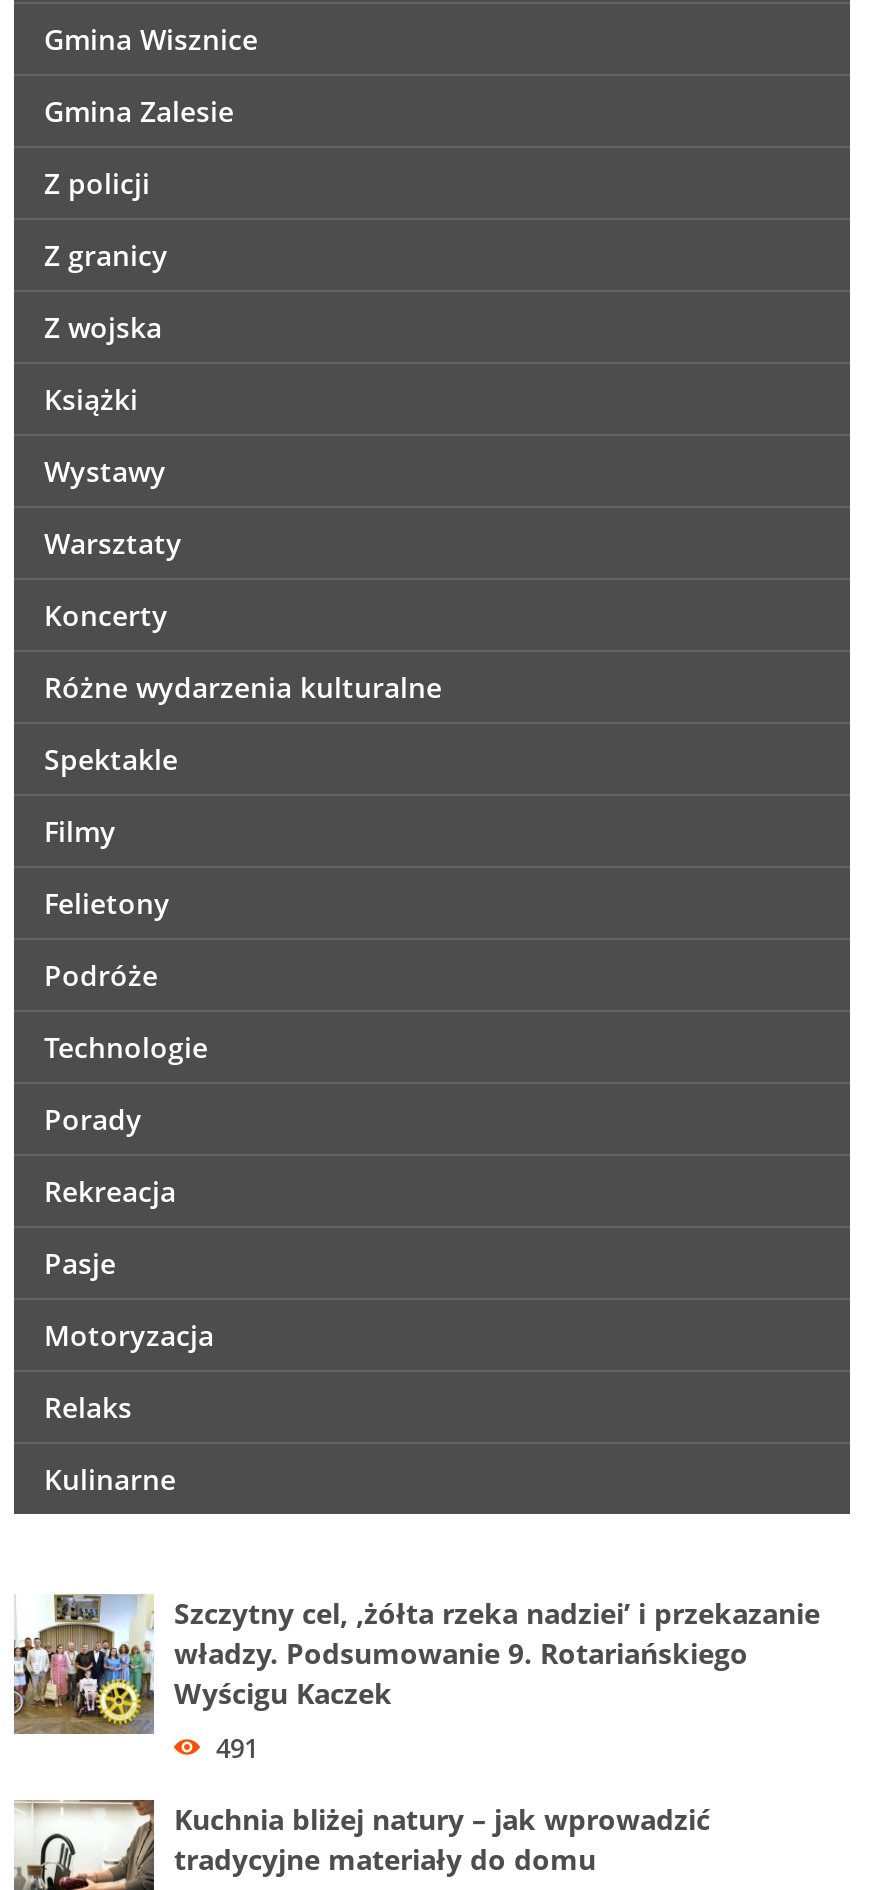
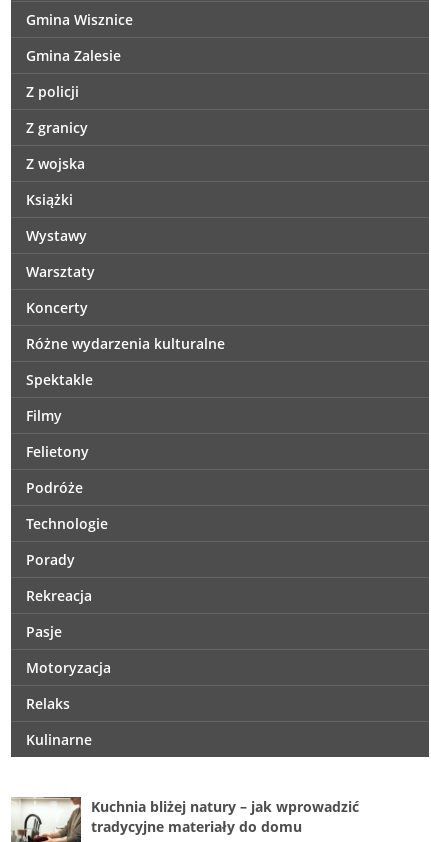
- [image]
- Szczytny cel, ‚żółta rzeka nadziei’ i przekazanie
- władzy. Podsumowanie 9. Rotariańskiego
- Wyścigu Kaczek
- 491
